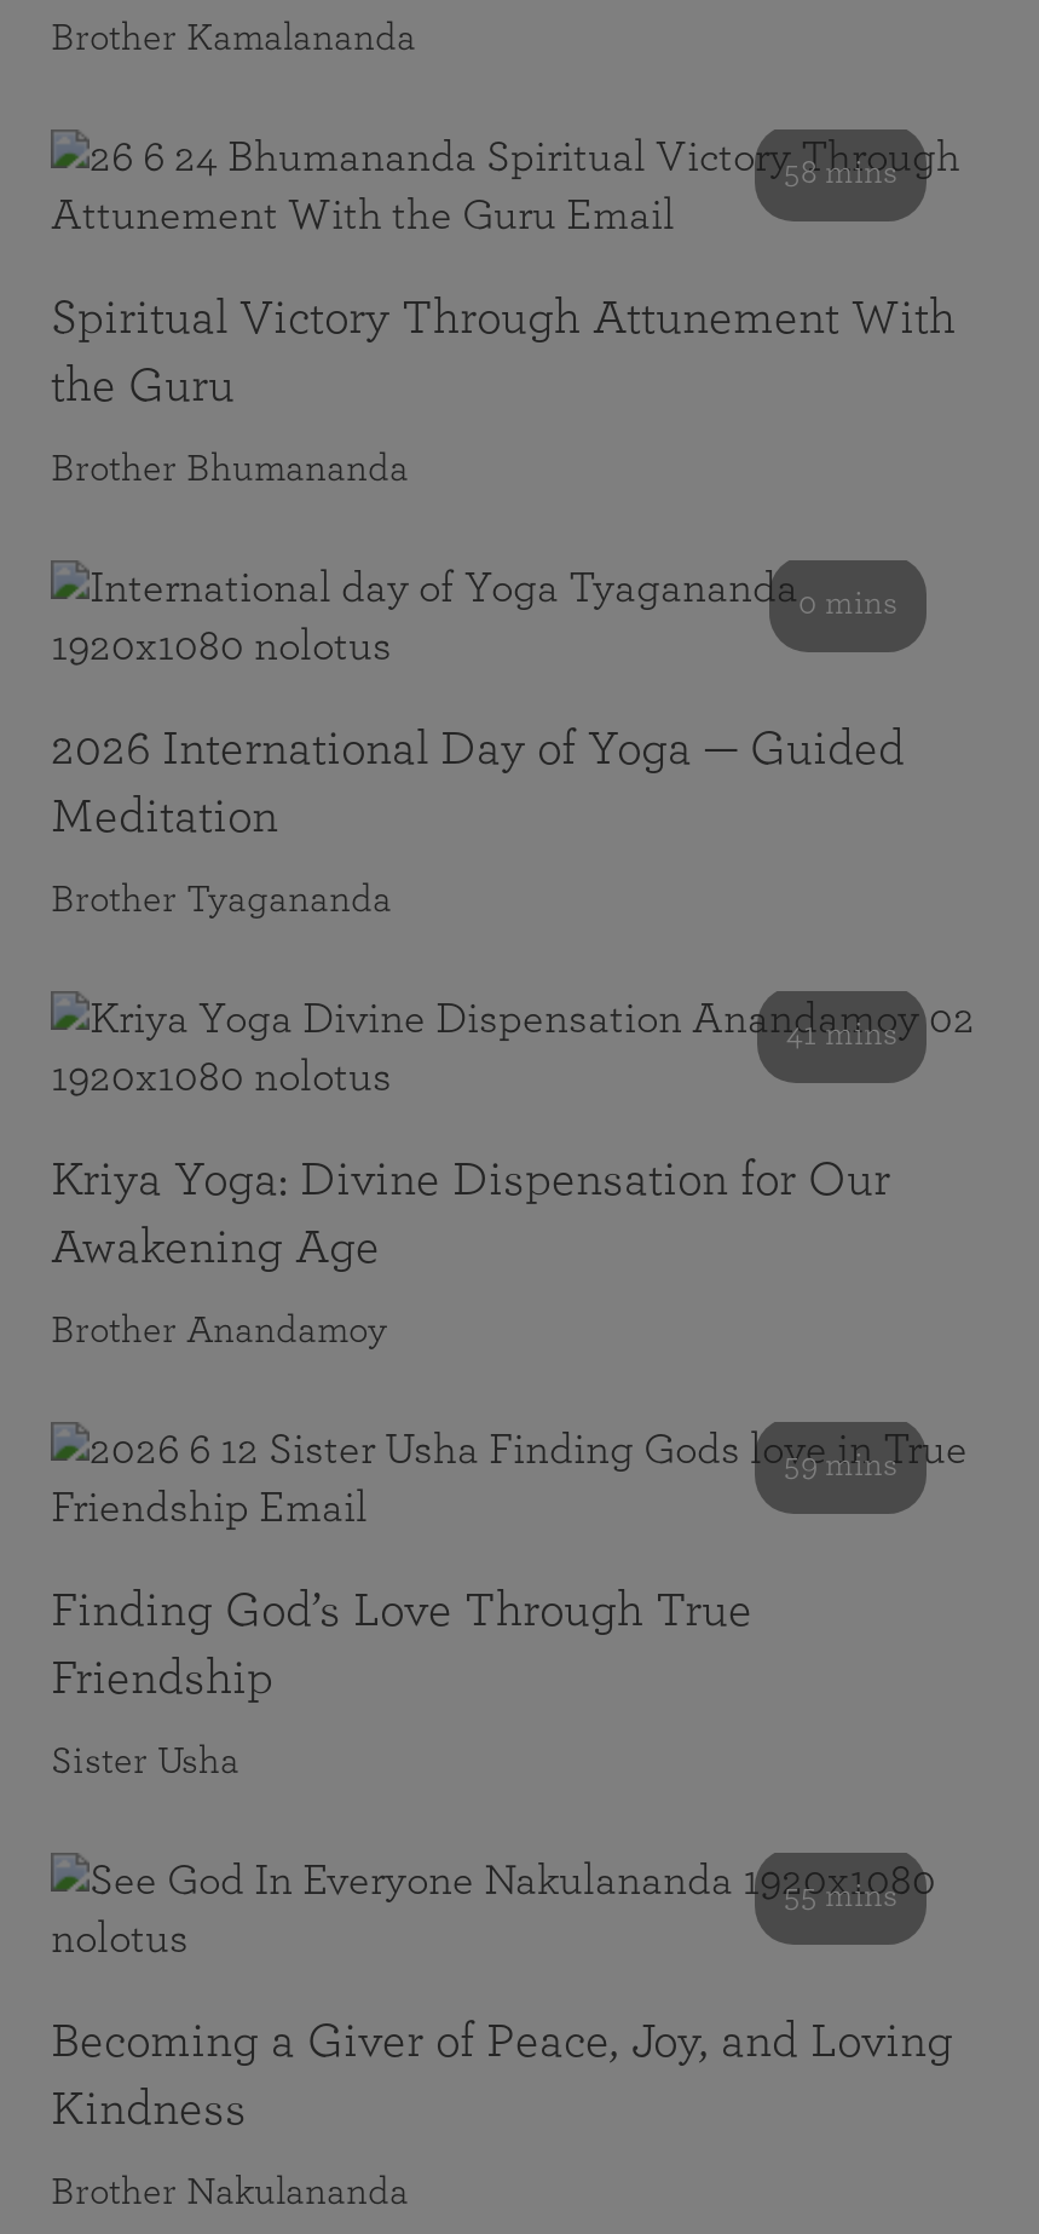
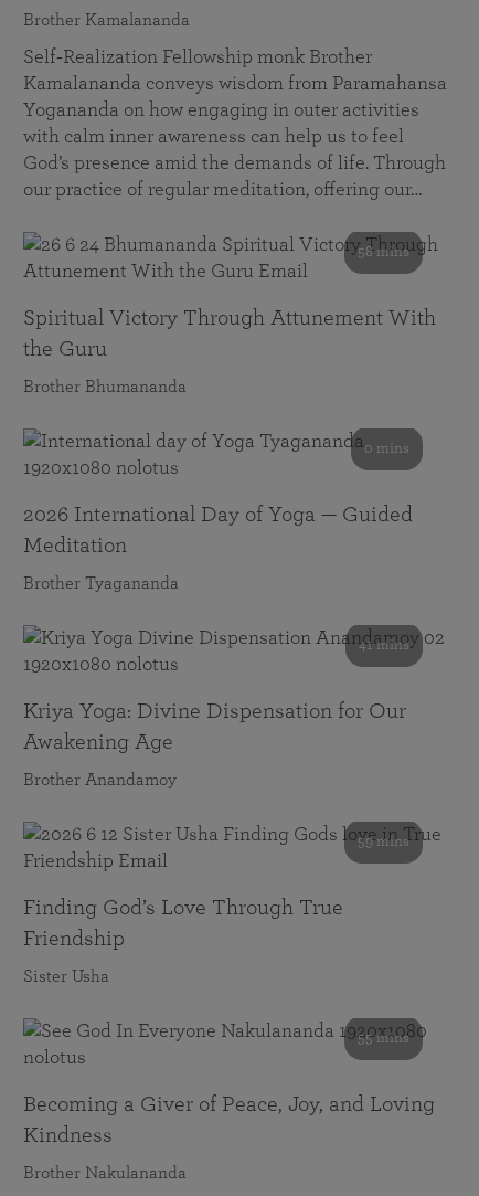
+ Self‑Realization Fellowship monk Brother
+ Kamalananda conveys wisdom from Paramahansa
+ Yogananda on how engaging in outer activities
+ with calm inner awareness can help us to feel
+ God’s presence amid the demands of life. Through
+ our practice of regular meditation, offering our…
